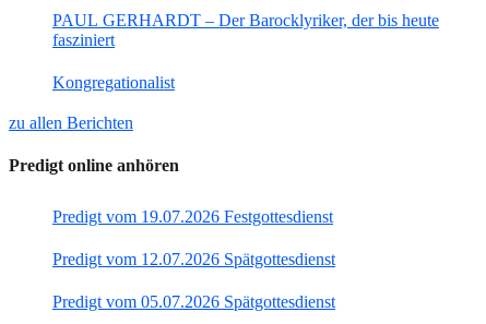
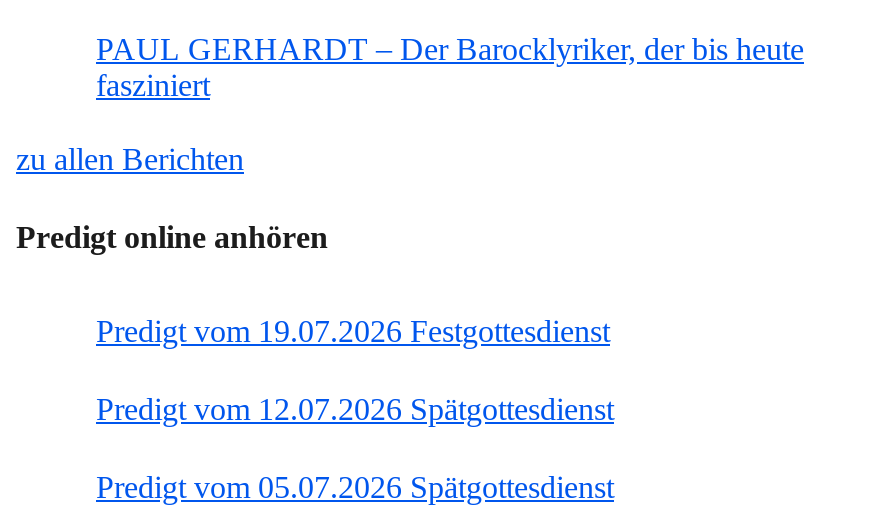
- Kongregationalist
